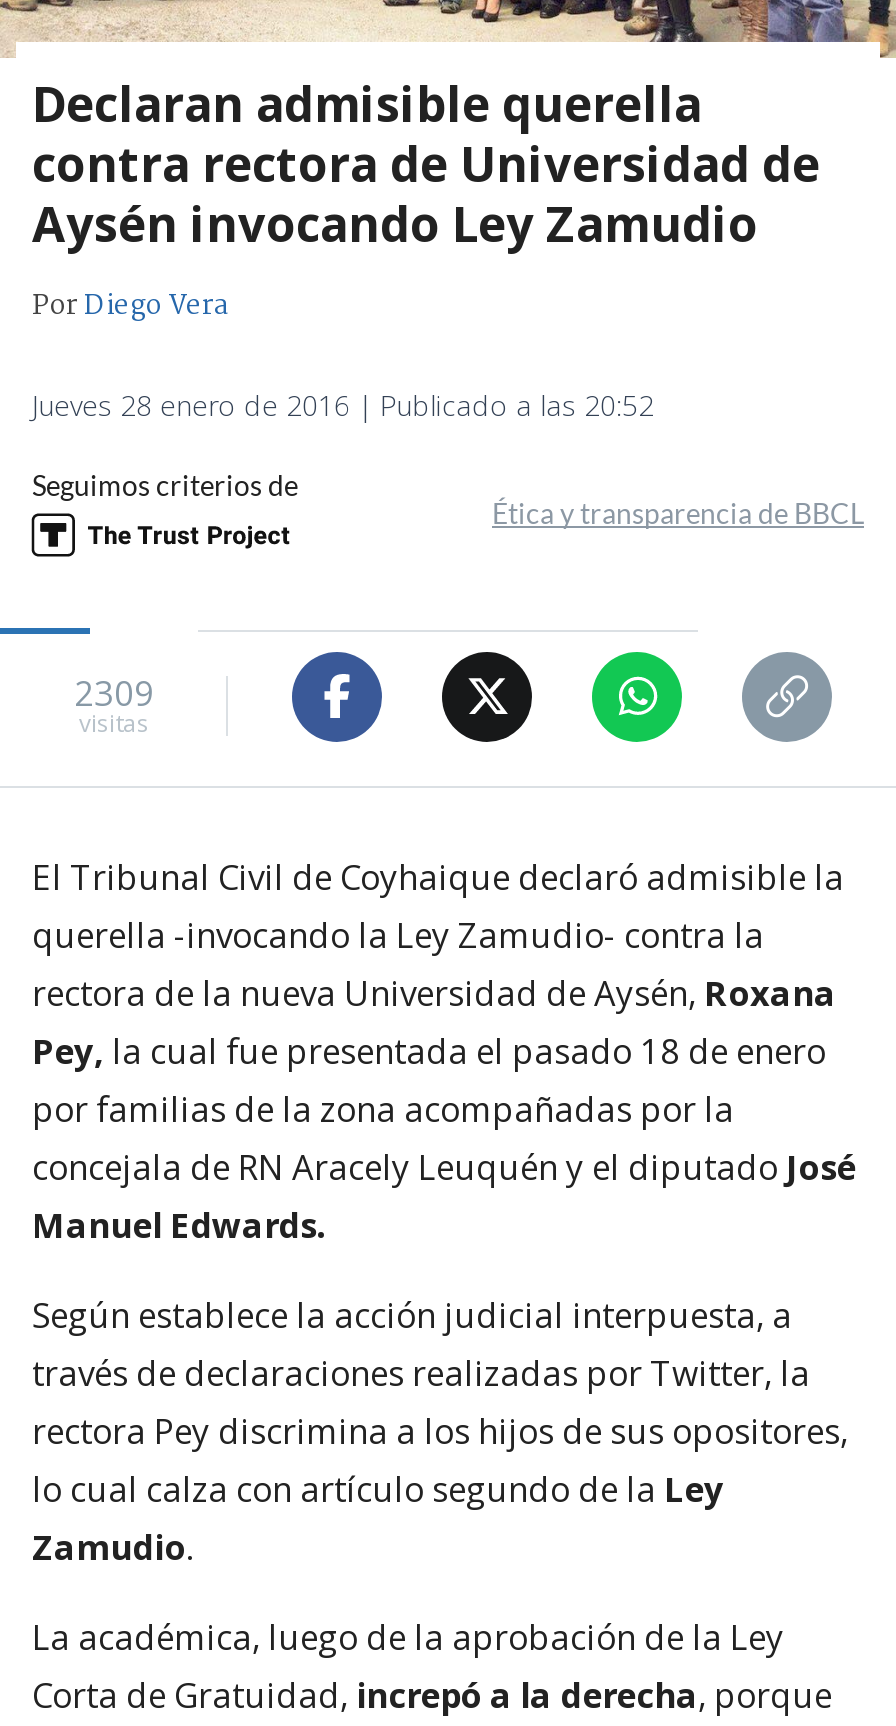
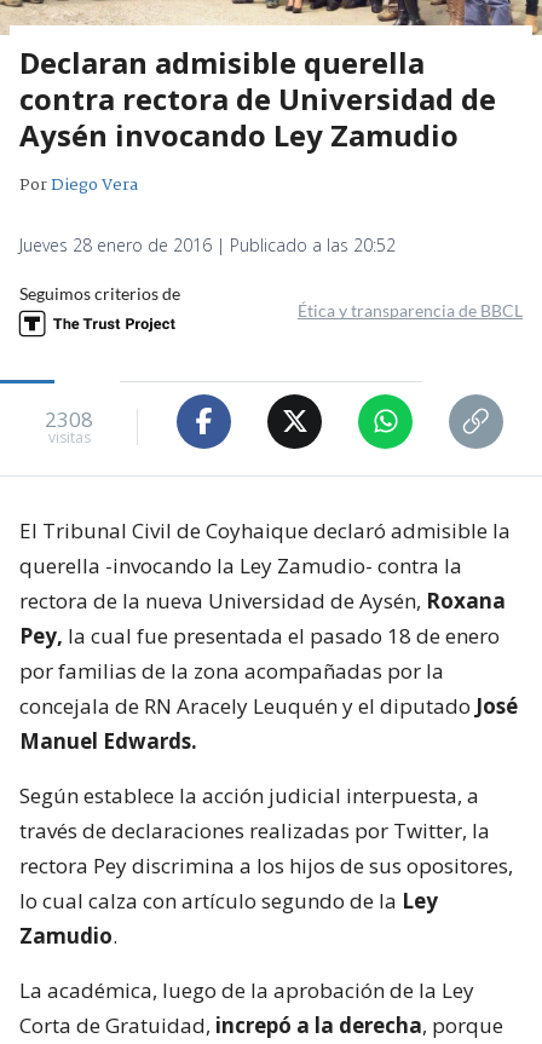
- 2309
+ 2308
